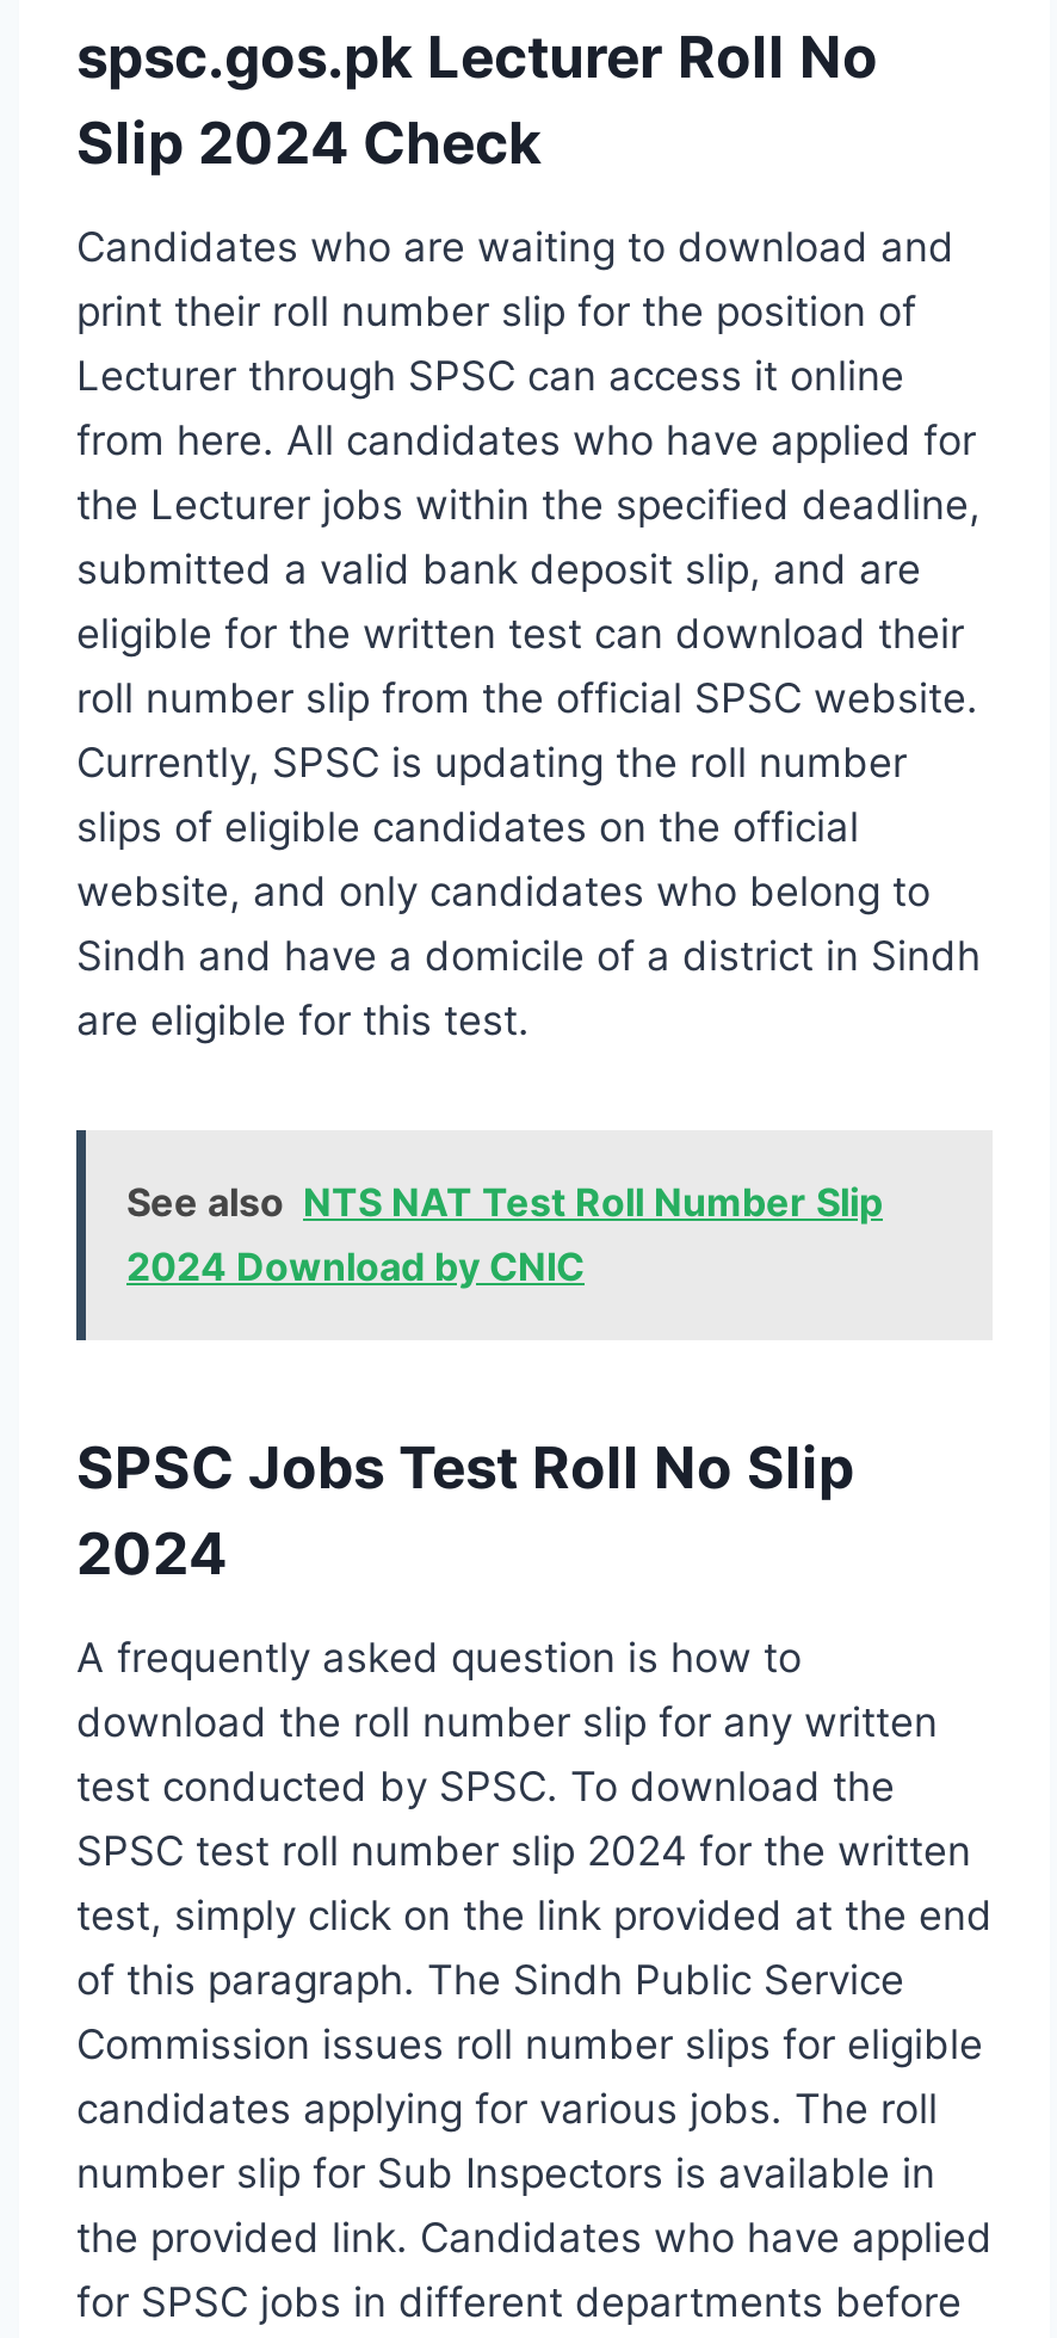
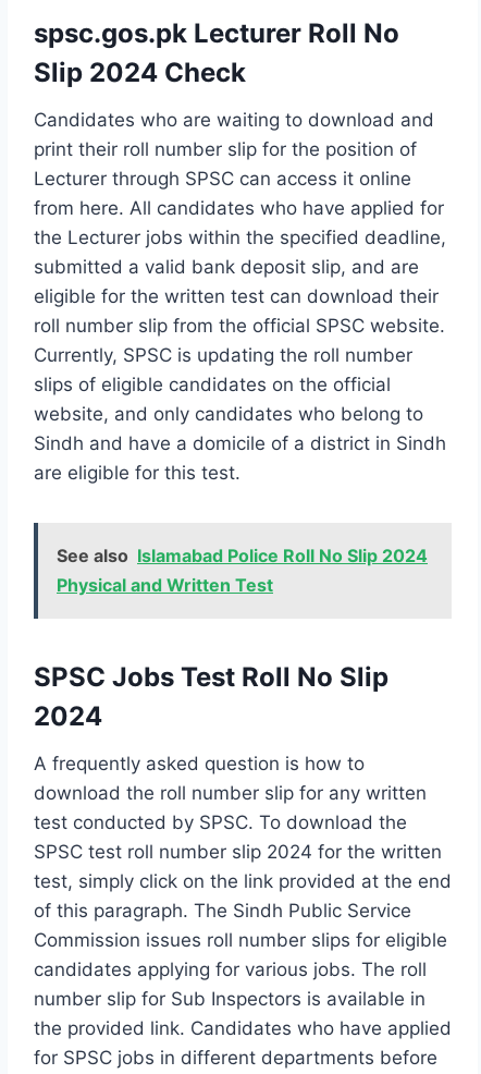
- See also NTS NAT Test Roll Number Slip
- 2024 Download by CNIC
+ See also Islamabad Police Roll No Slip 2024
+ Physical and Written Test
